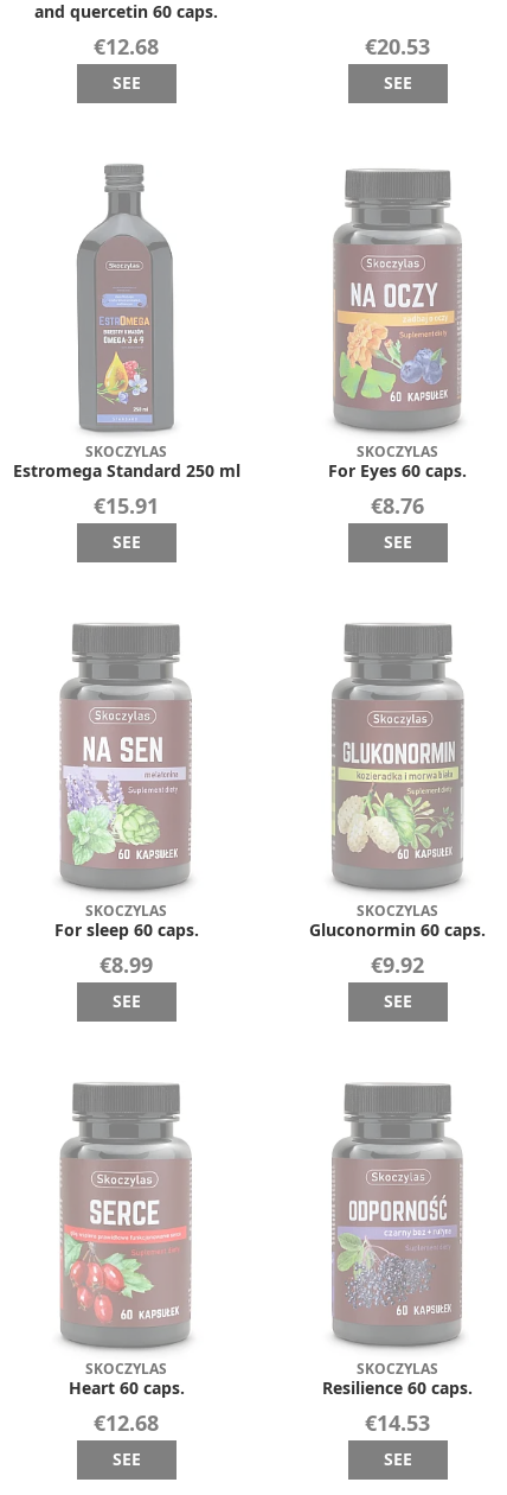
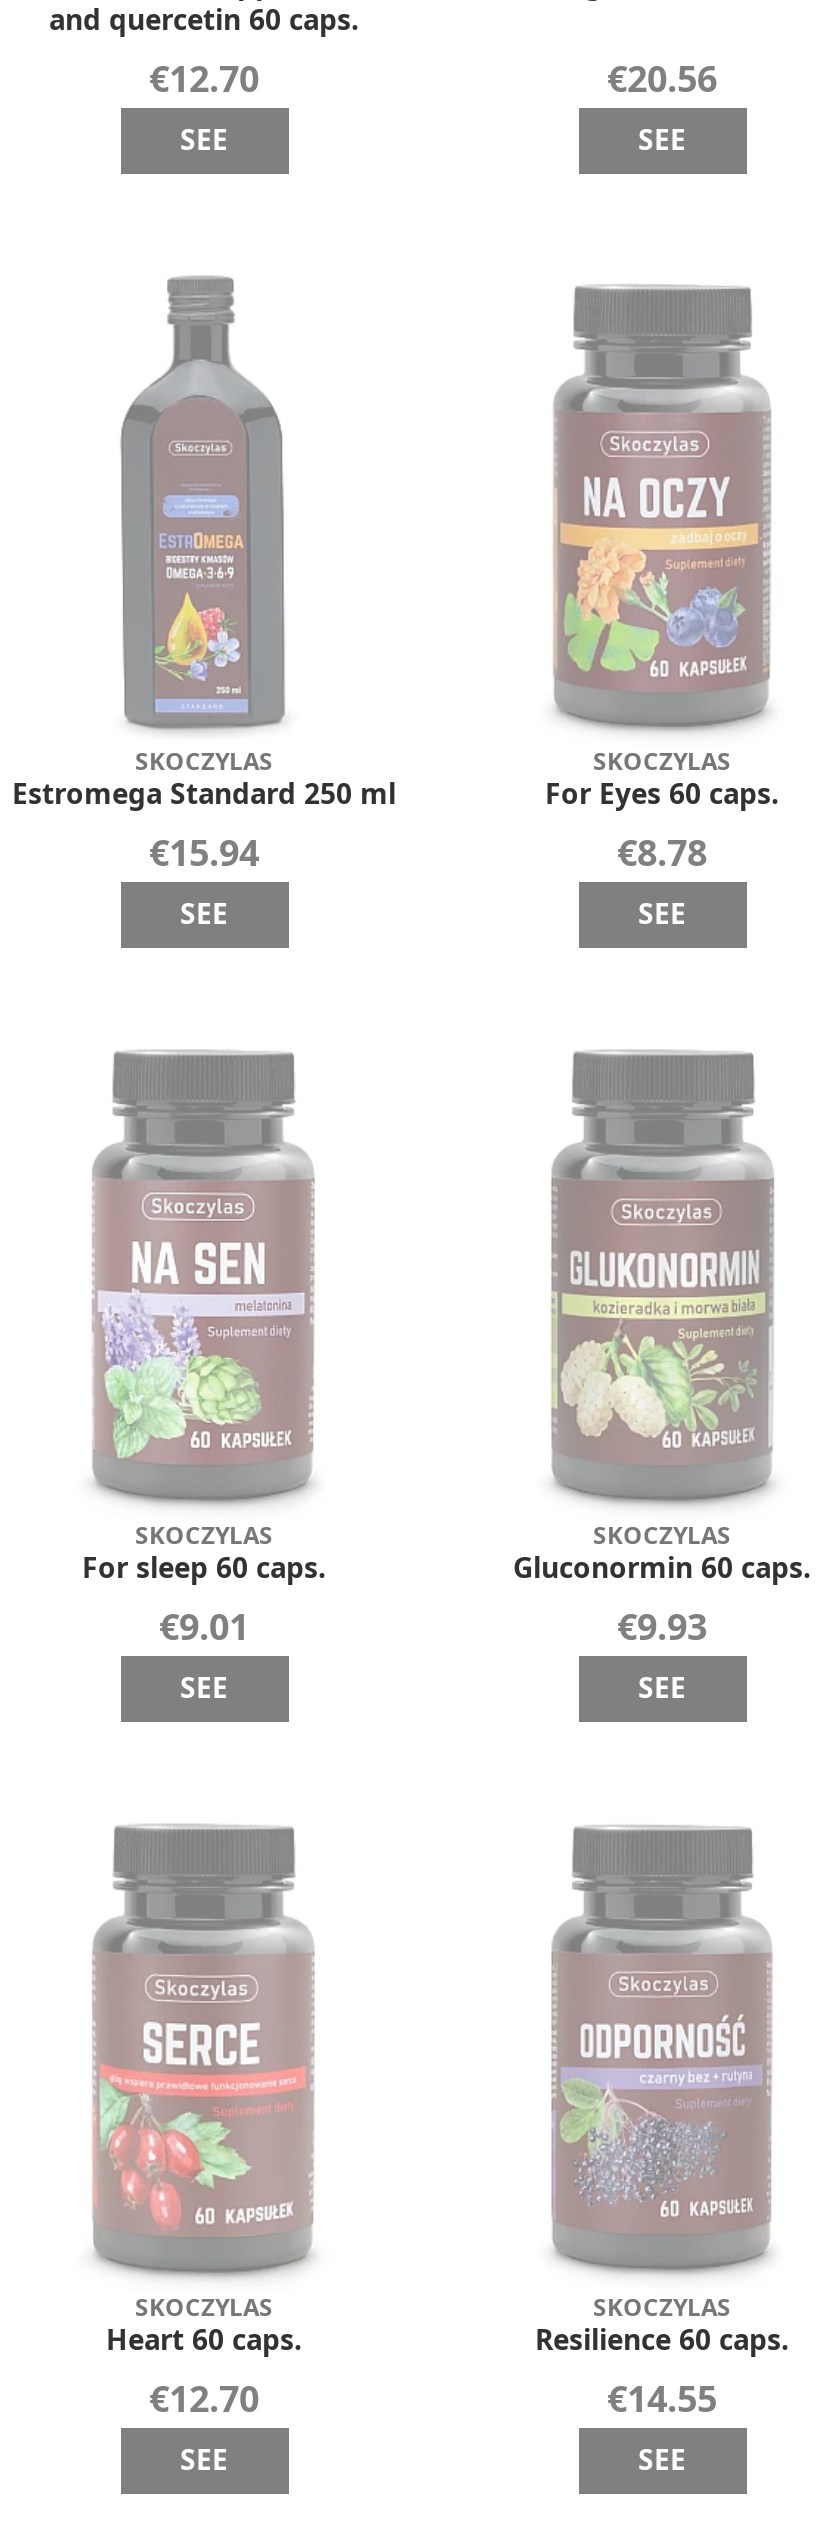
- €12.68
+ €12.70

- €20.53
+ €20.56

- €15.91
+ €15.94

- €8.76
+ €8.78

- €8.99
+ €9.01

- €9.92
+ €9.93

- €12.68
+ €12.70

- €14.53
+ €14.55
